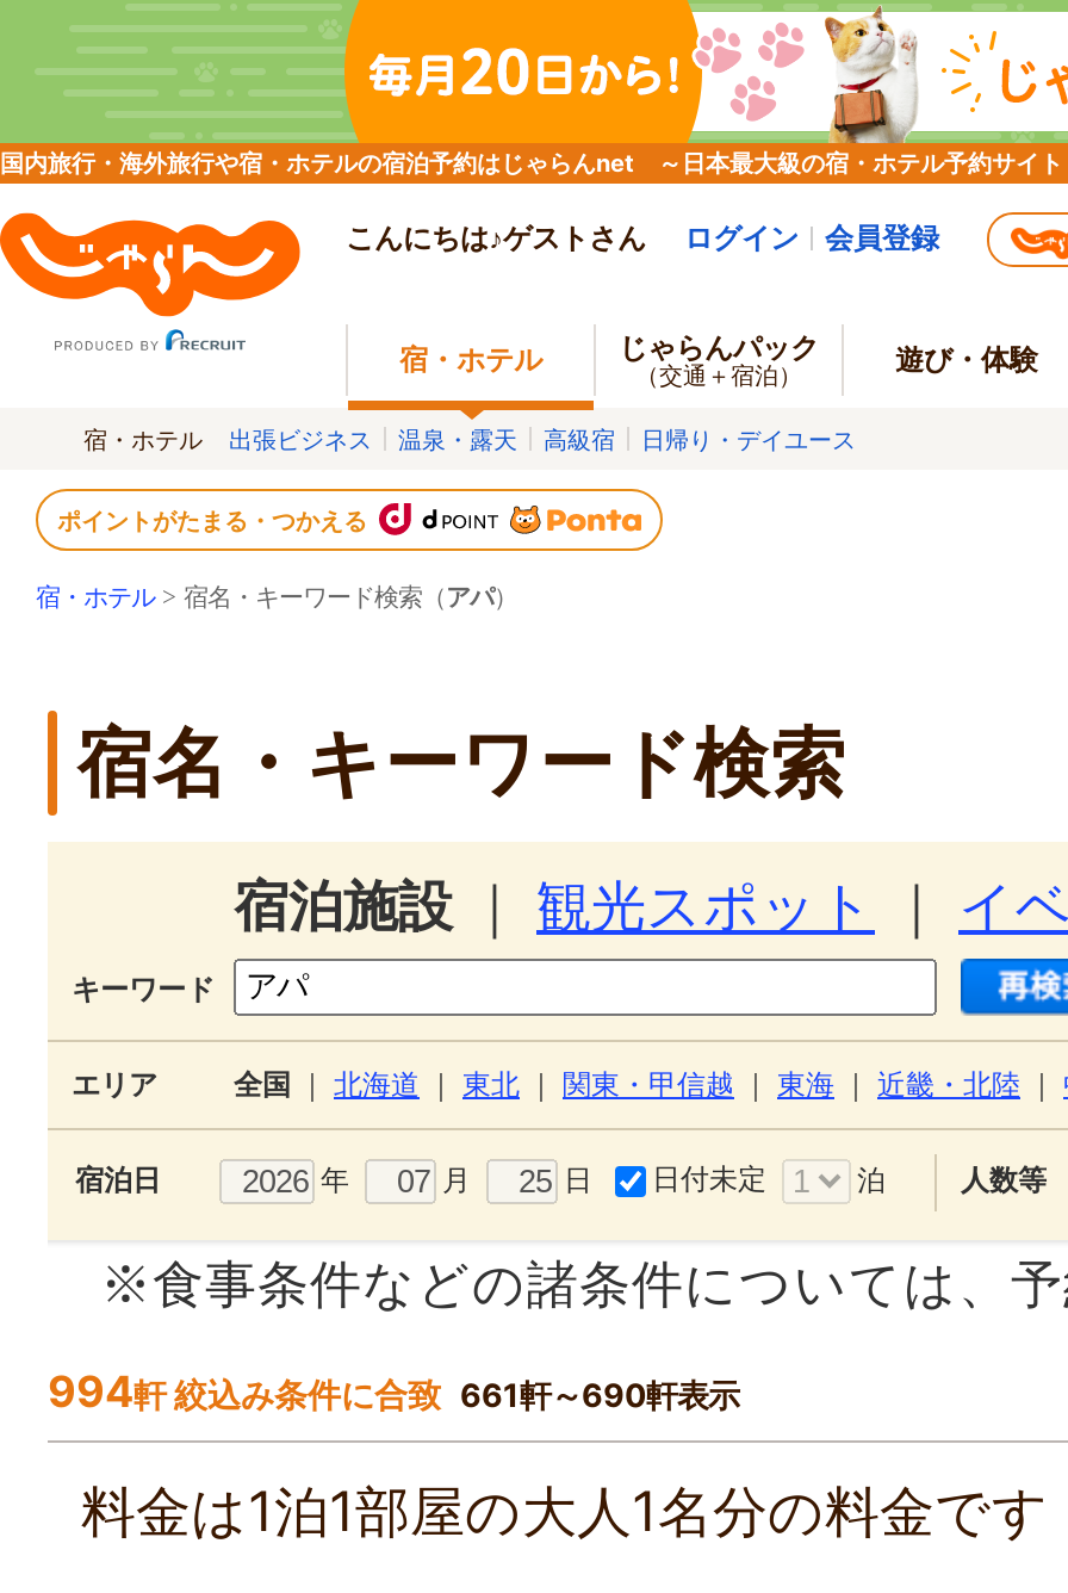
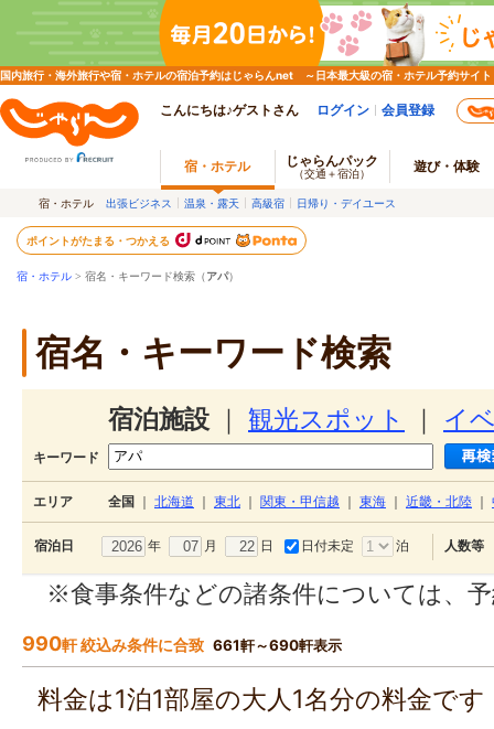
- 994軒 絞込み条件に合致 661軒～690軒表示
+ 990軒 絞込み条件に合致 661軒～690軒表示
